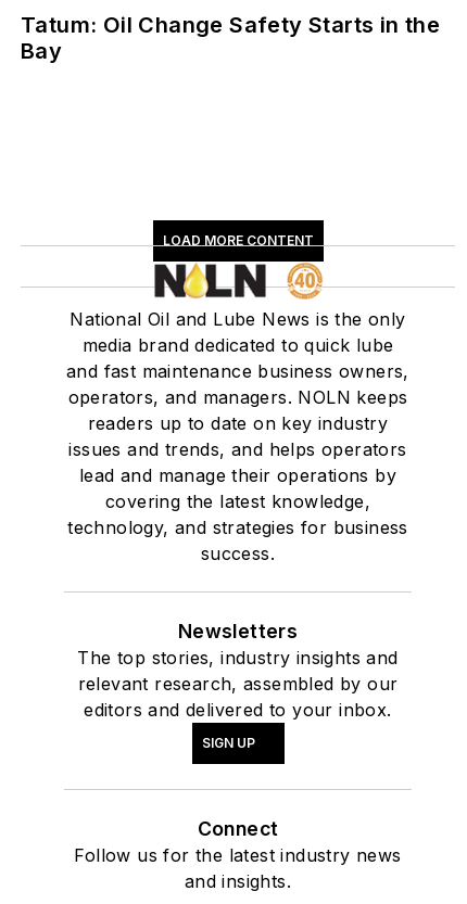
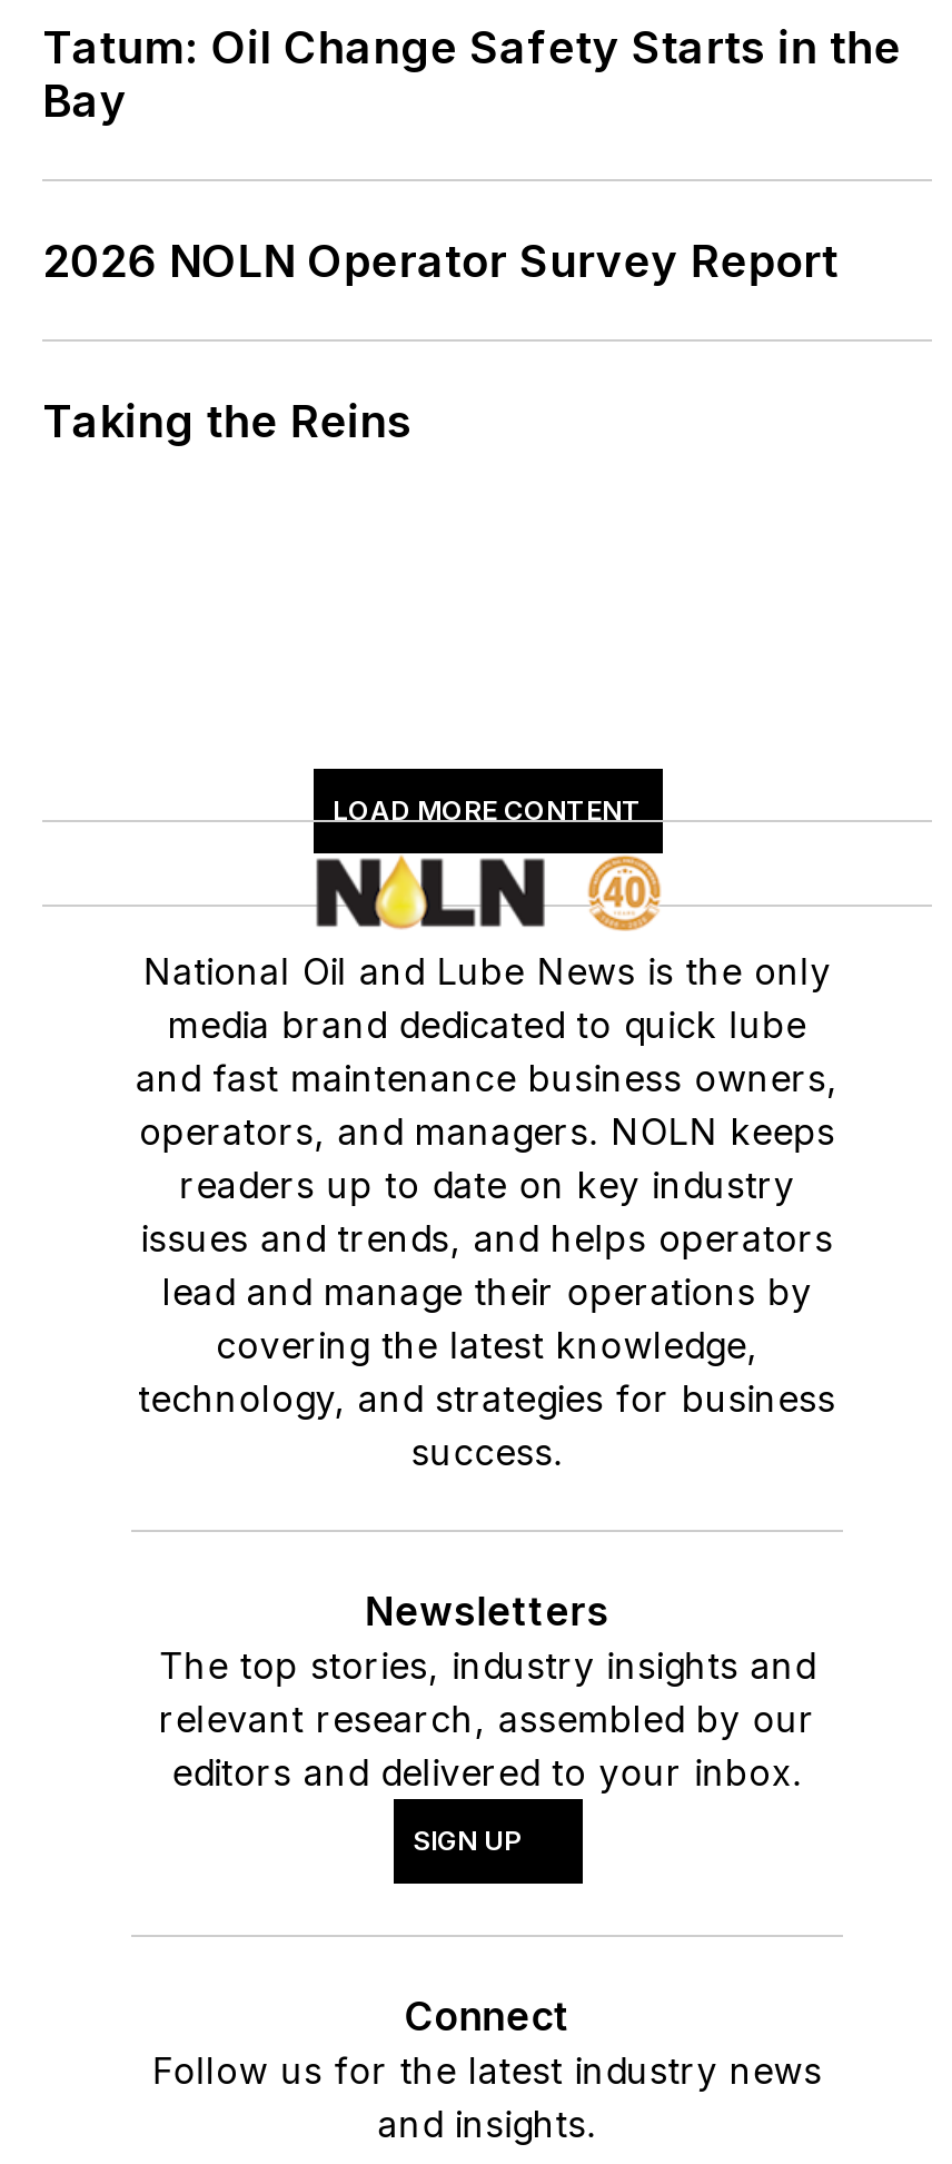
+ 2026 NOLN Operator Survey Report
+ Taking the Reins
